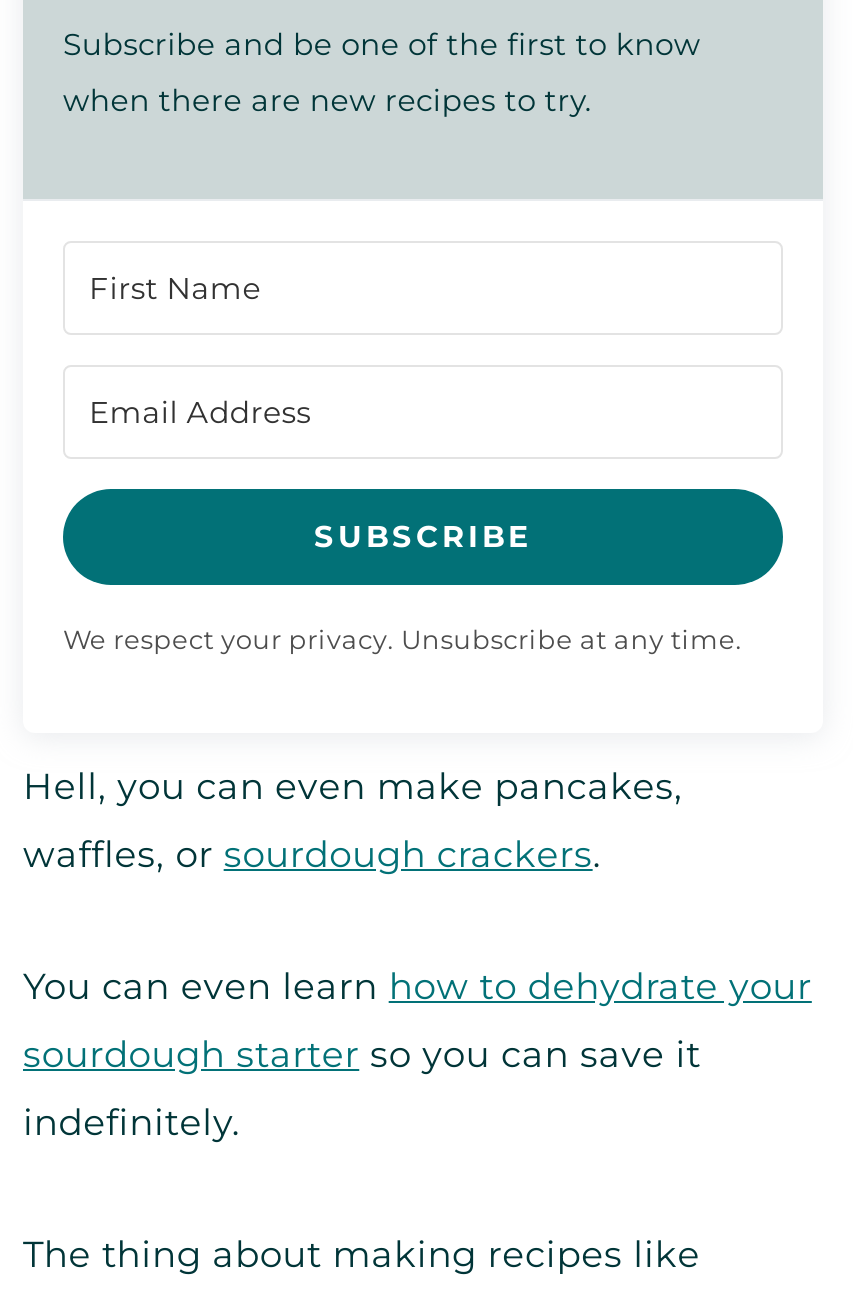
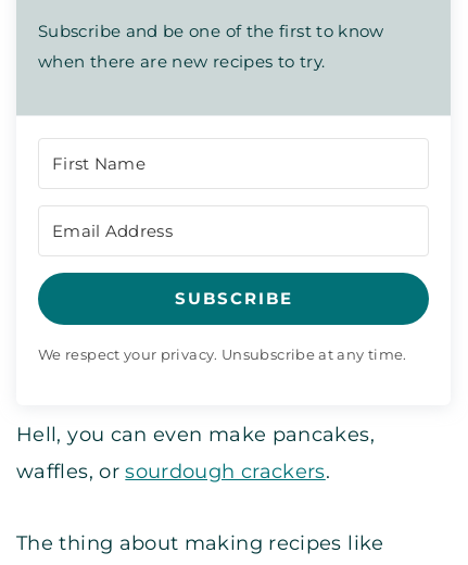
- You can even learn how to dehydrate your
- sourdough starter so you can save it
- indefinitely.
